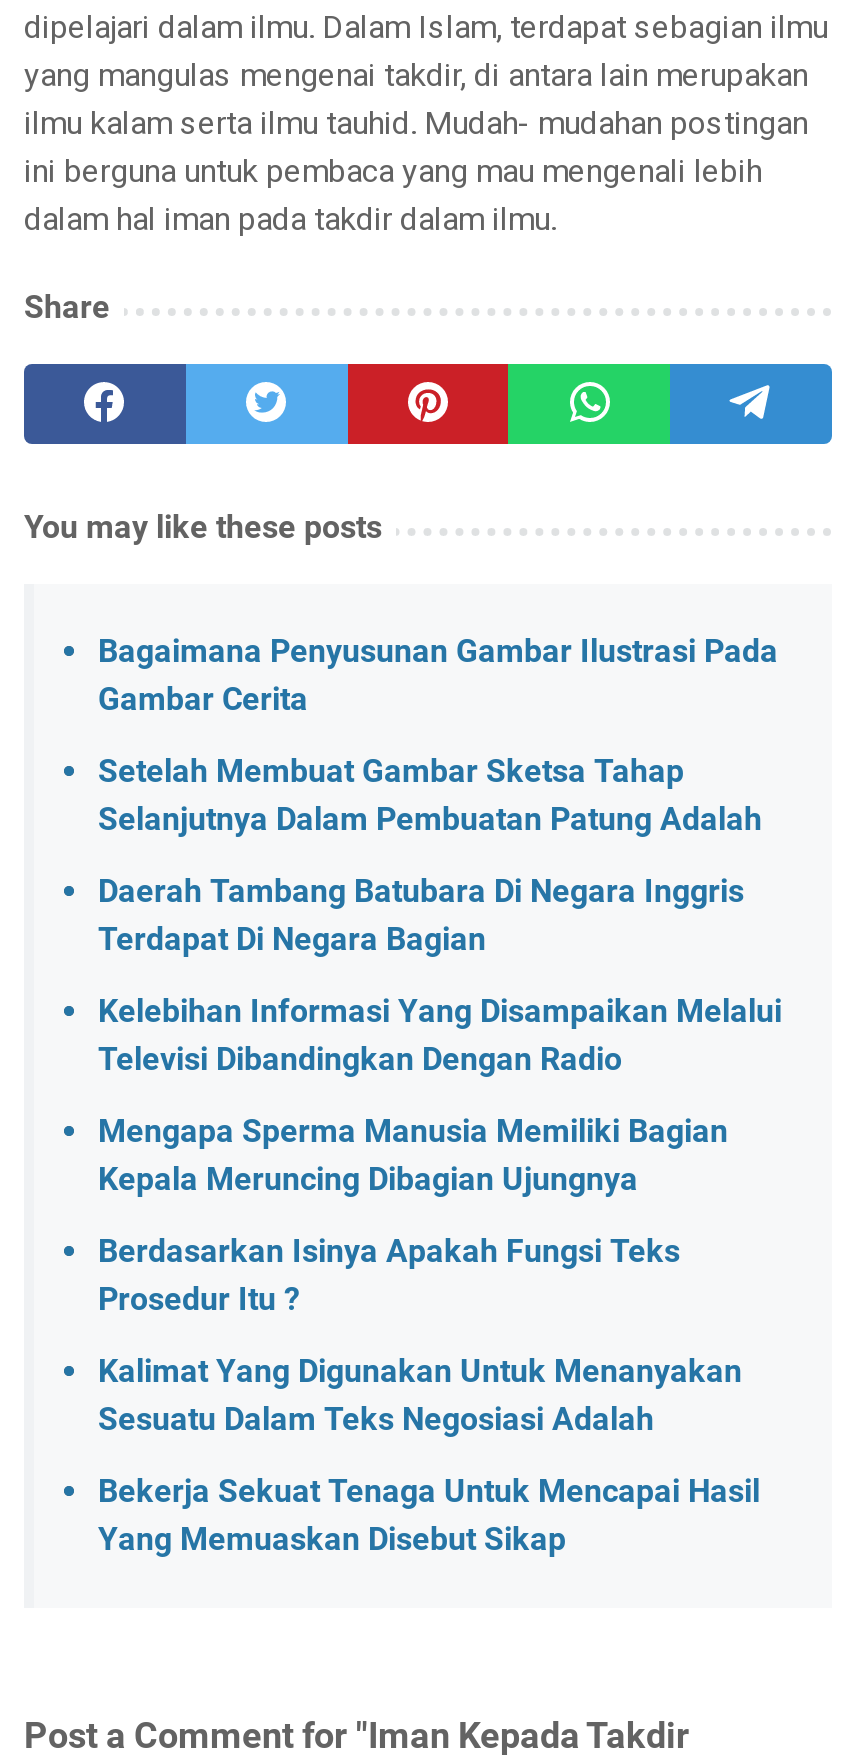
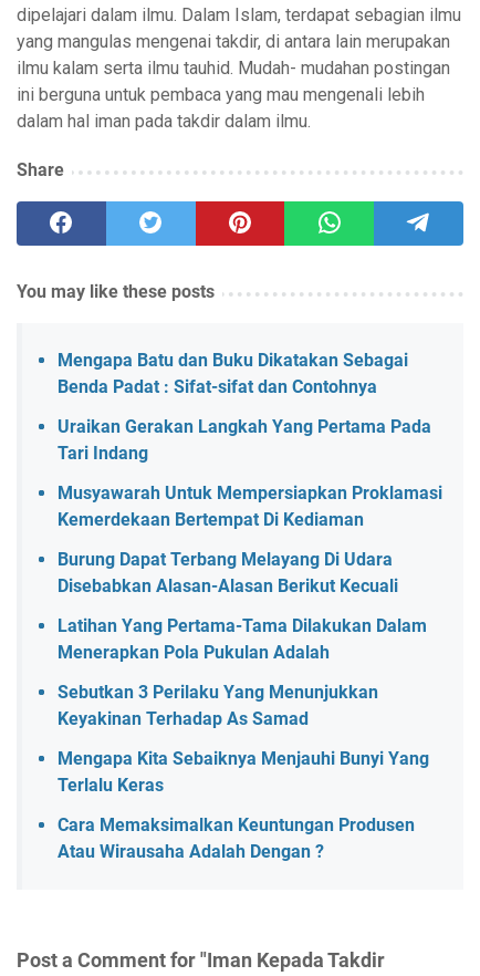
- Bagaimana Penyusunan Gambar Ilustrasi Pada
- Gambar Cerita
+ Mengapa Batu dan Buku Dikatakan Sebagai
+ Benda Padat : Sifat-sifat dan Contohnya

- Setelah Membuat Gambar Sketsa Tahap
- Selanjutnya Dalam Pembuatan Patung Adalah
+ Uraikan Gerakan Langkah Yang Pertama Pada
+ Tari Indang

- Daerah Tambang Batubara Di Negara Inggris
- Terdapat Di Negara Bagian
+ Musyawarah Untuk Mempersiapkan Proklamasi
+ Kemerdekaan Bertempat Di Kediaman

- Kelebihan Informasi Yang Disampaikan Melalui
- Televisi Dibandingkan Dengan Radio
+ Burung Dapat Terbang Melayang Di Udara
+ Disebabkan Alasan-Alasan Berikut Kecuali

- Mengapa Sperma Manusia Memiliki Bagian
- Kepala Meruncing Dibagian Ujungnya
+ Latihan Yang Pertama-Tama Dilakukan Dalam
+ Menerapkan Pola Pukulan Adalah

- Berdasarkan Isinya Apakah Fungsi Teks
- Prosedur Itu ?
+ Sebutkan 3 Perilaku Yang Menunjukkan
+ Keyakinan Terhadap As Samad

- Kalimat Yang Digunakan Untuk Menanyakan
- Sesuatu Dalam Teks Negosiasi Adalah
+ Mengapa Kita Sebaiknya Menjauhi Bunyi Yang
+ Terlalu Keras

- Bekerja Sekuat Tenaga Untuk Mencapai Hasil
- Yang Memuaskan Disebut Sikap
+ Cara Memaksimalkan Keuntungan Produsen
+ Atau Wirausaha Adalah Dengan ?
